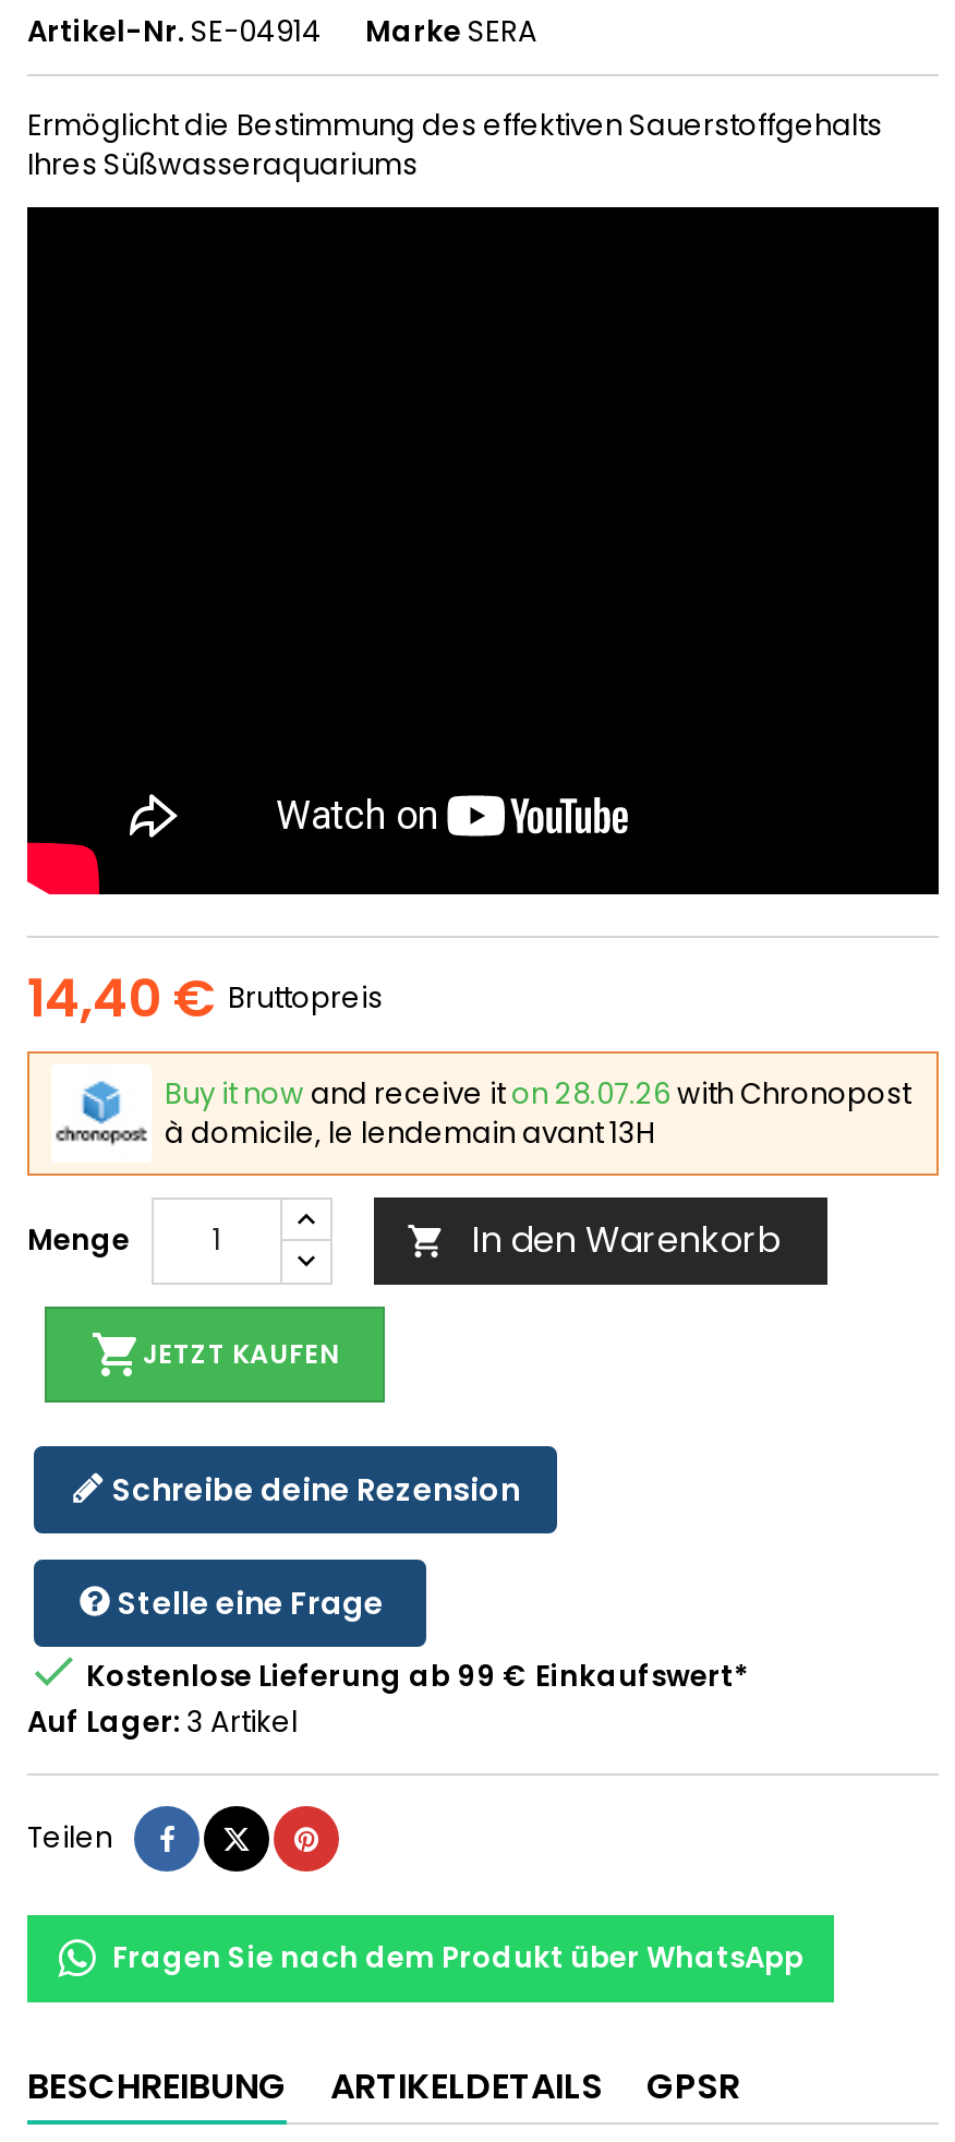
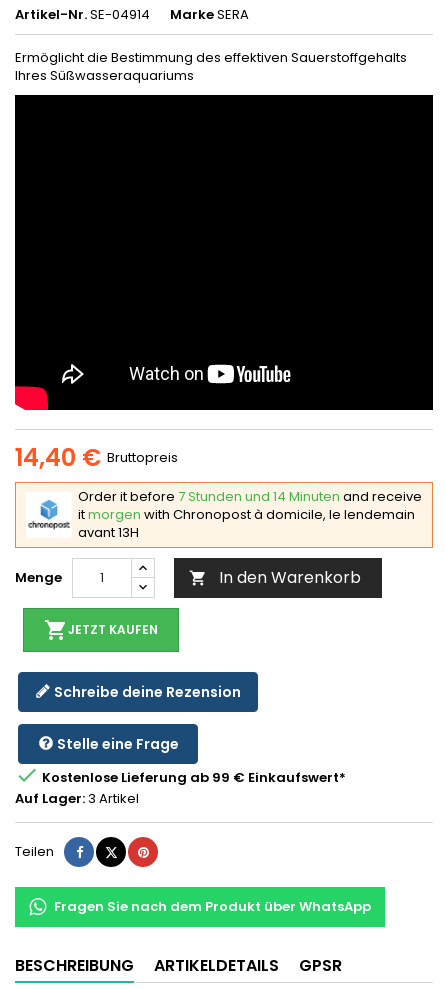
- Buy it now and receive iton 28.07.26 with Chronopost
- à domicile, le lendemain avant 13H
+ Order it before 7 Stunden und 14 Minuten and receive
+ it morgen with Chronopost à domicile, le lendemain
+ avant 13H
